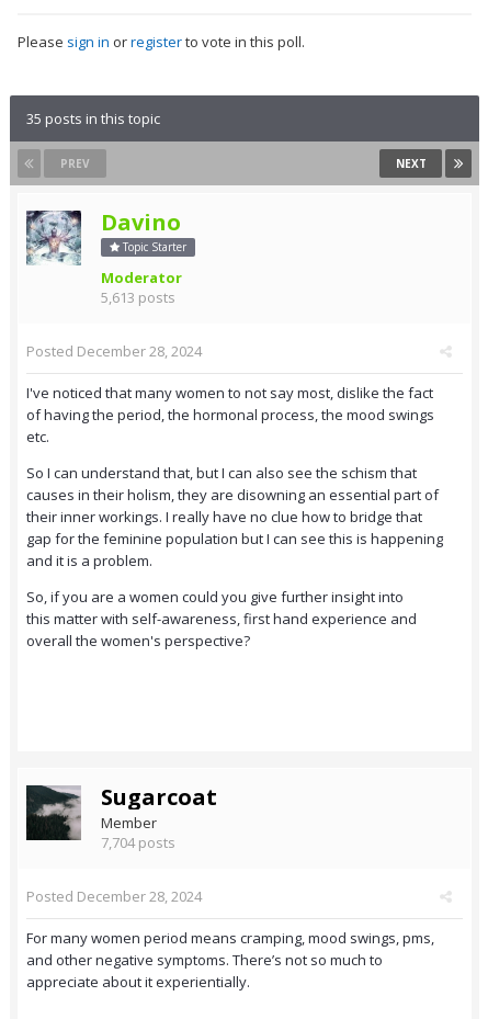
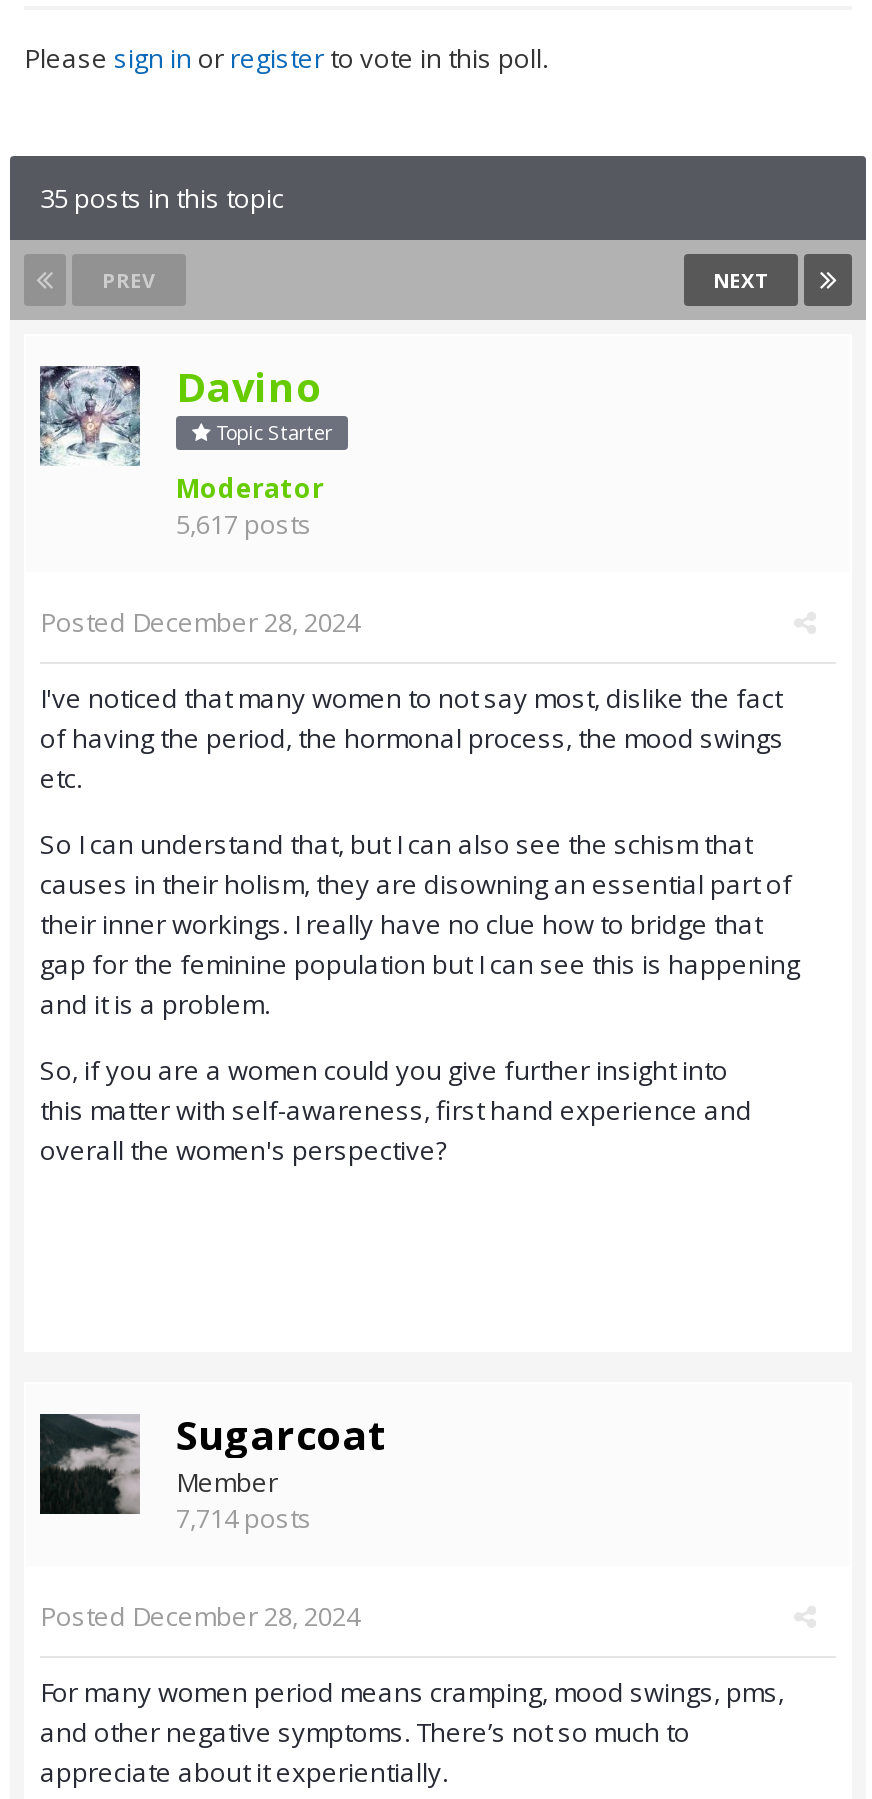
- 5,613 posts
+ 5,617 posts

- 7,704 posts
+ 7,714 posts
